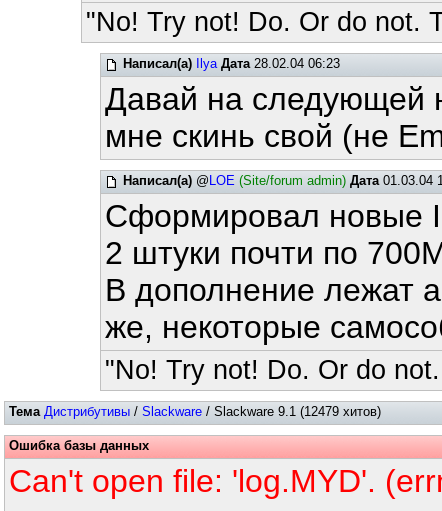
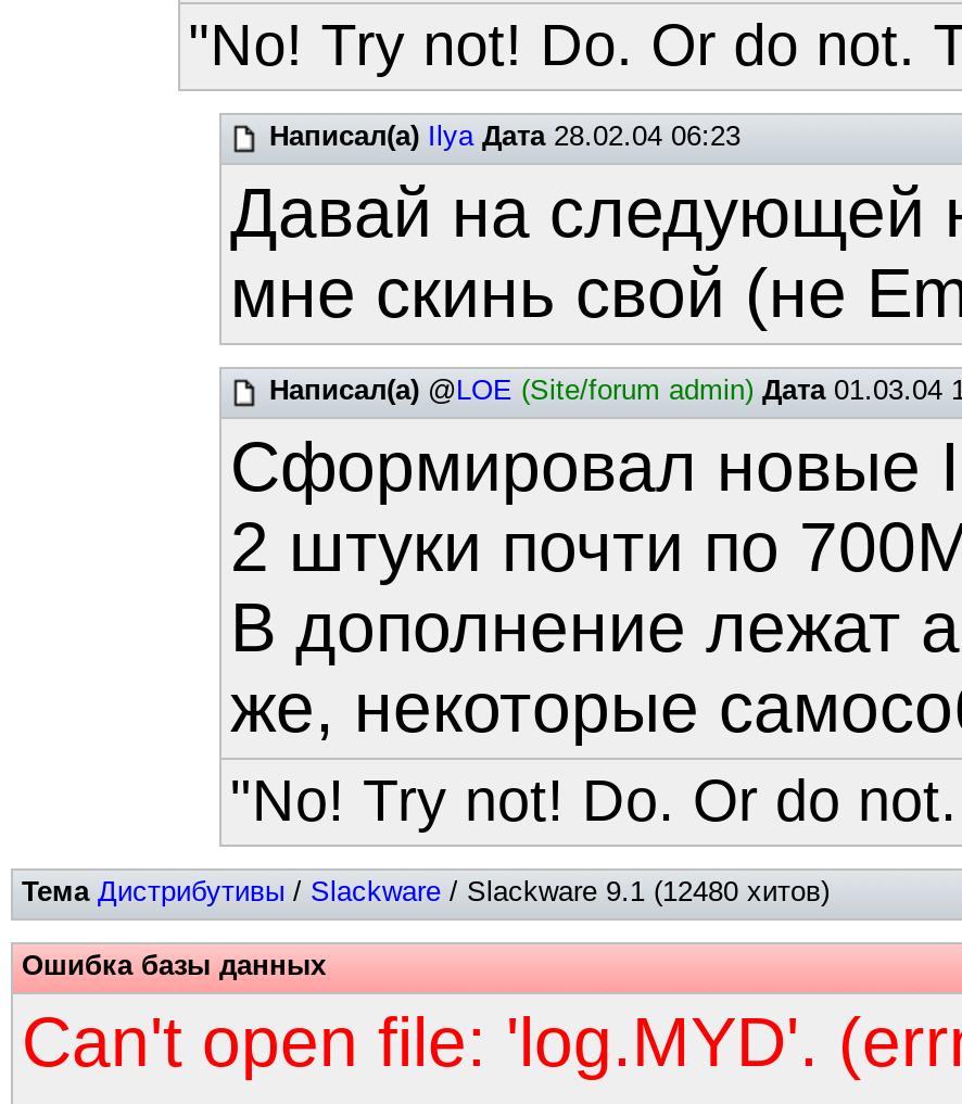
- Тема Дистрибутивы / Slackware / Slackware 9.1 (12479 хитов)
+ Тема Дистрибутивы / Slackware / Slackware 9.1 (12480 хитов)
